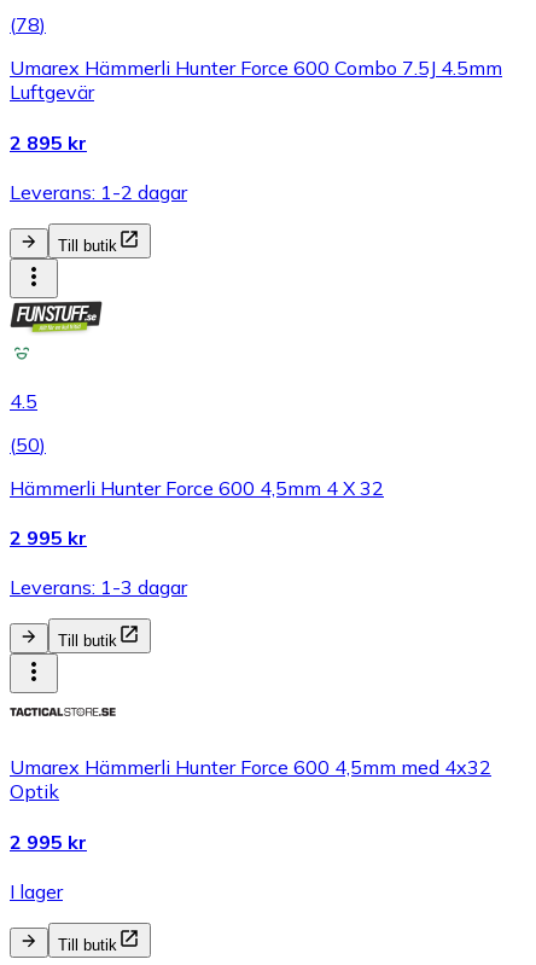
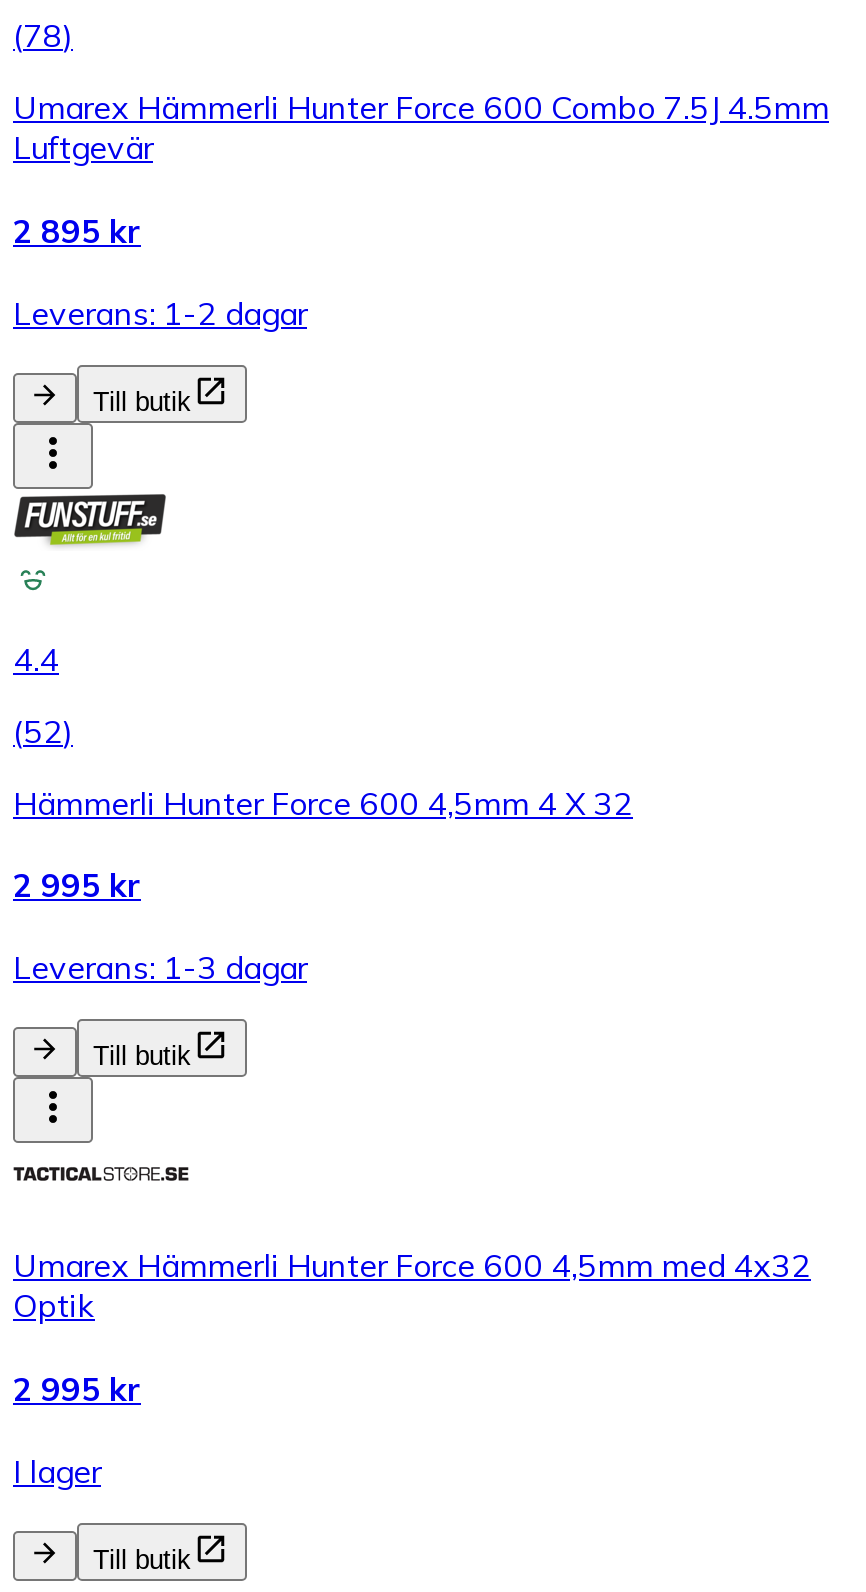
- 4.5
+ 4.4

- (50)
+ (52)
